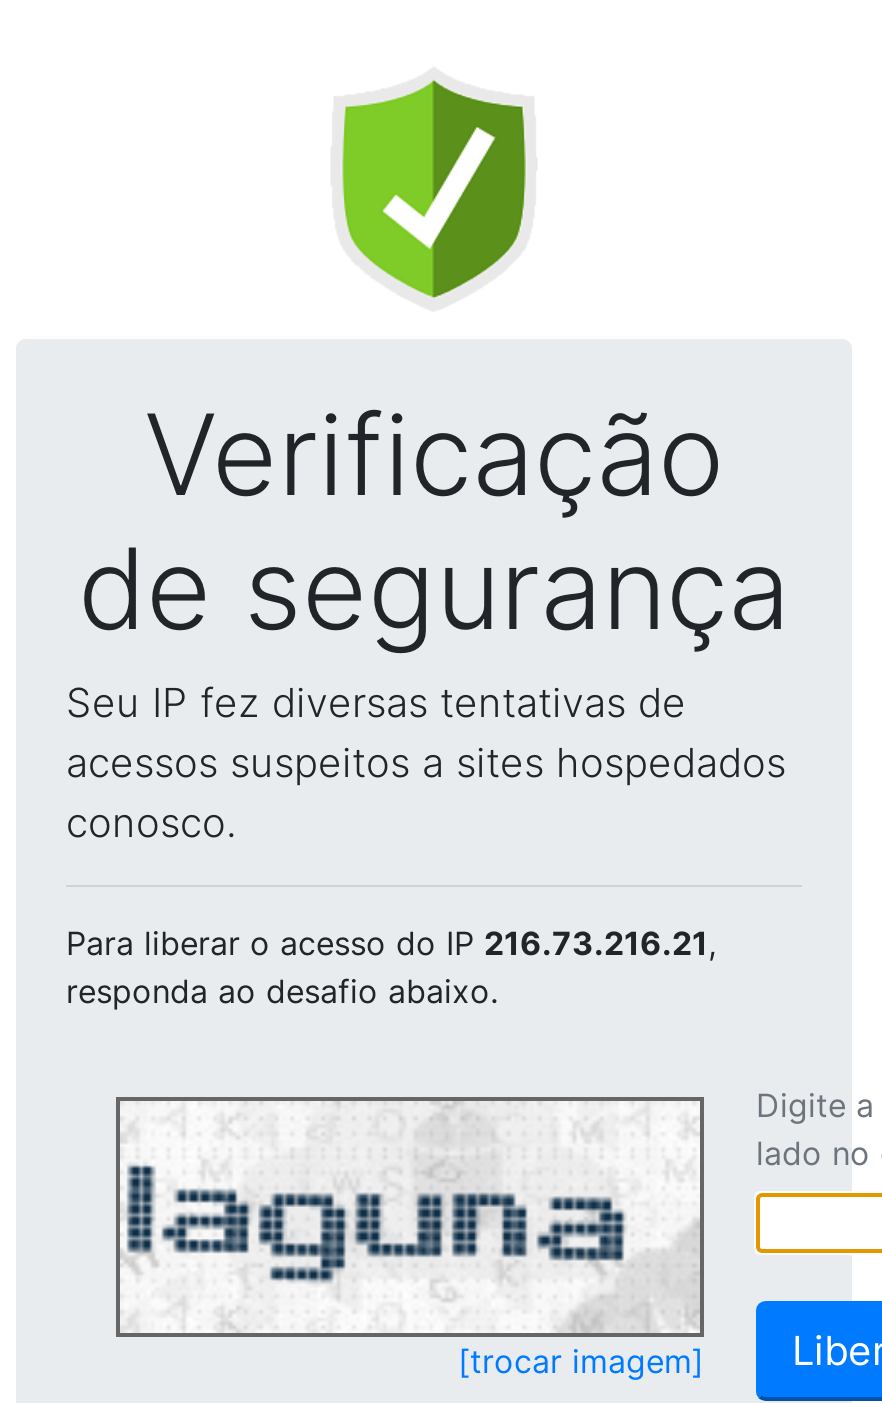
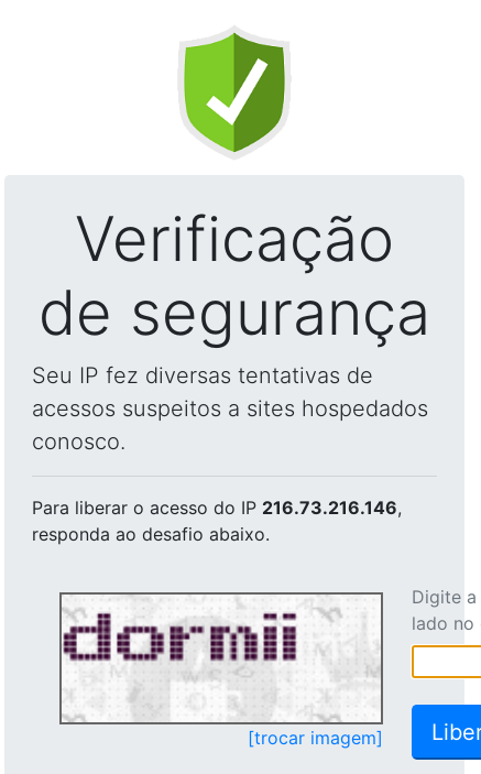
- Para liberar o acesso do IP 216.73.216.21,
+ Para liberar o acesso do IP 216.73.216.146,

- [image]
+ [image]
